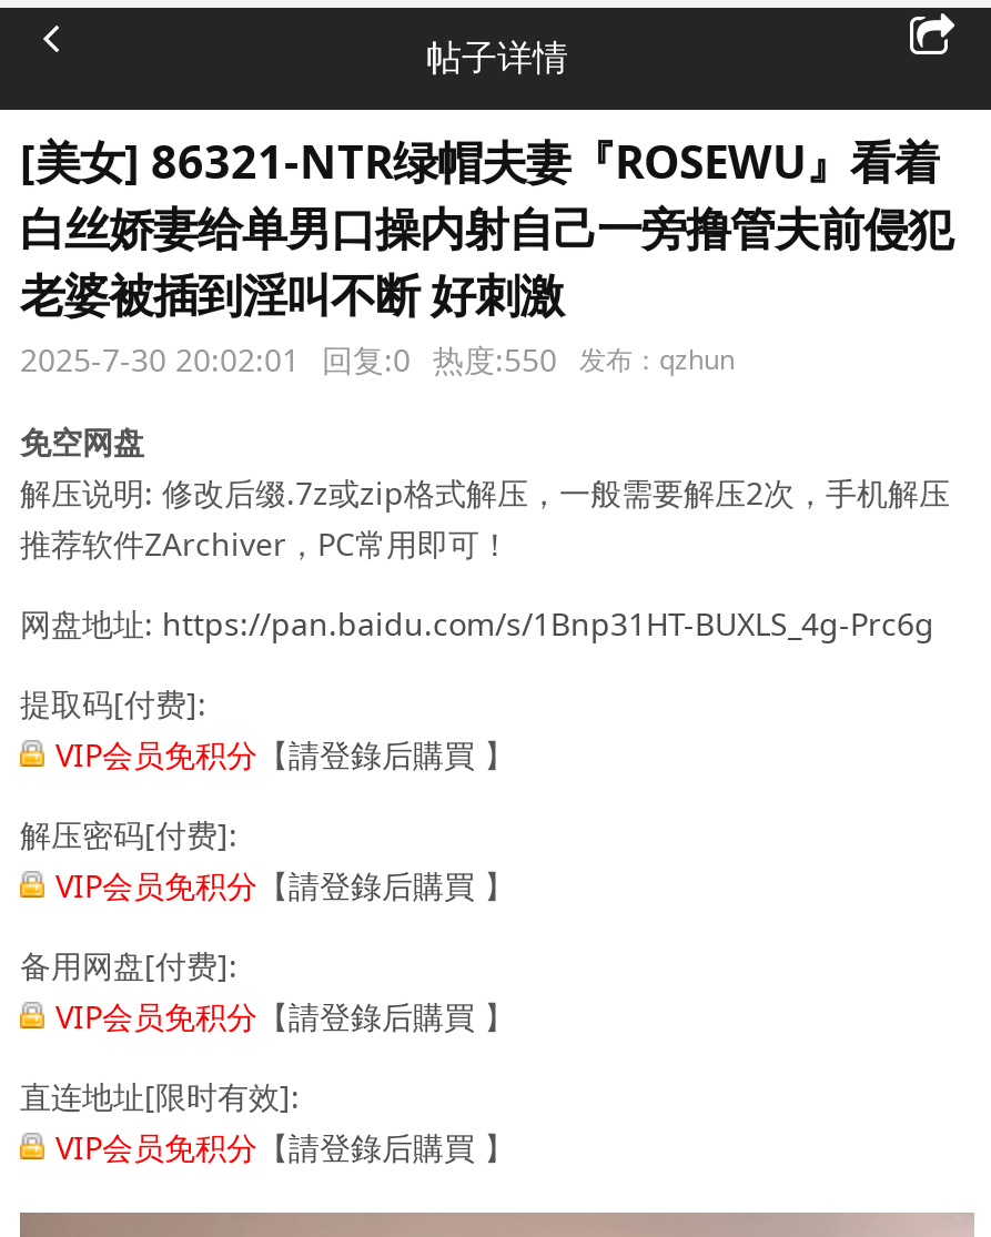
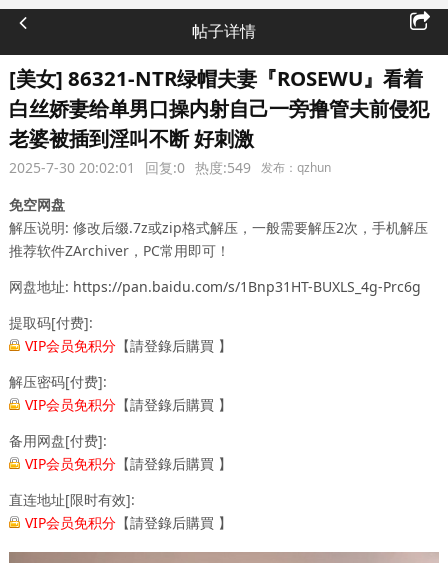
- 2025-7-30 20:02:01 回复:0 热度:550 发布：qzhun
+ 2025-7-30 20:02:01 回复:0 热度:549 发布：qzhun
